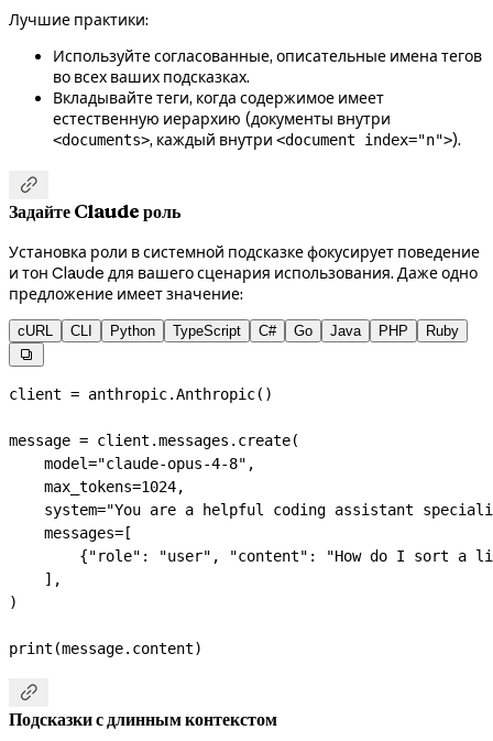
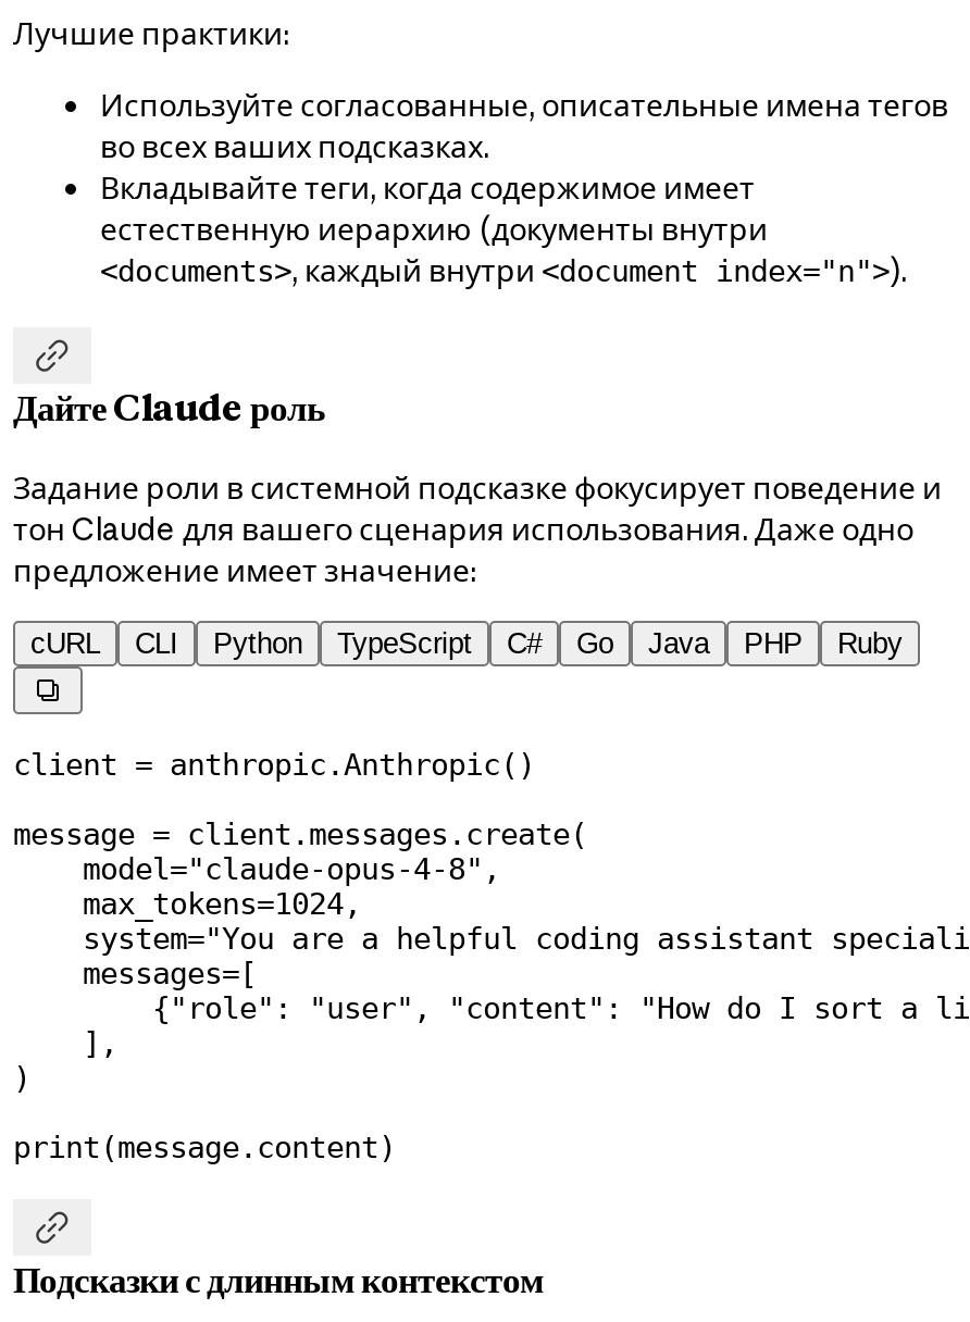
- Задайте Claude роль
+ Дайте Claude роль

- Установка роли в системной подсказке фокусирует поведение
- и тон Claude для вашего сценария использования. Даже одно
+ Задание роли в системной подсказке фокусирует поведение и
+ тон Claude для вашего сценария использования. Даже одно
